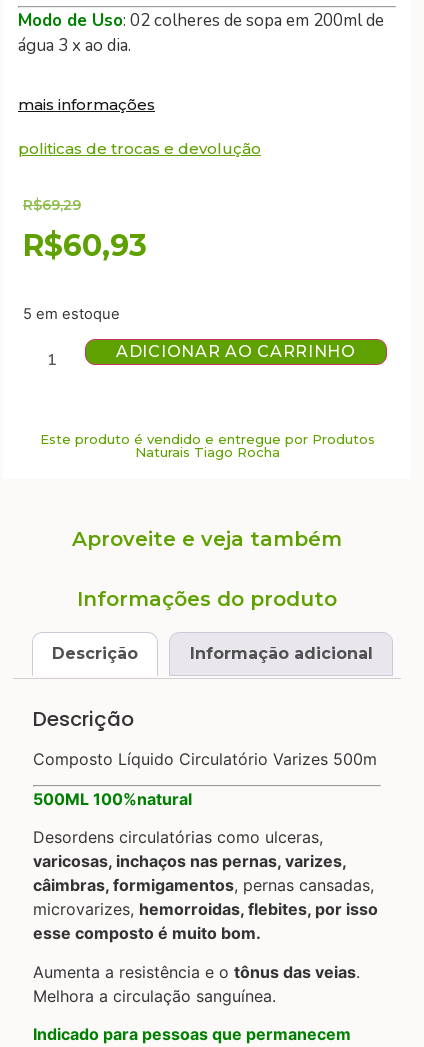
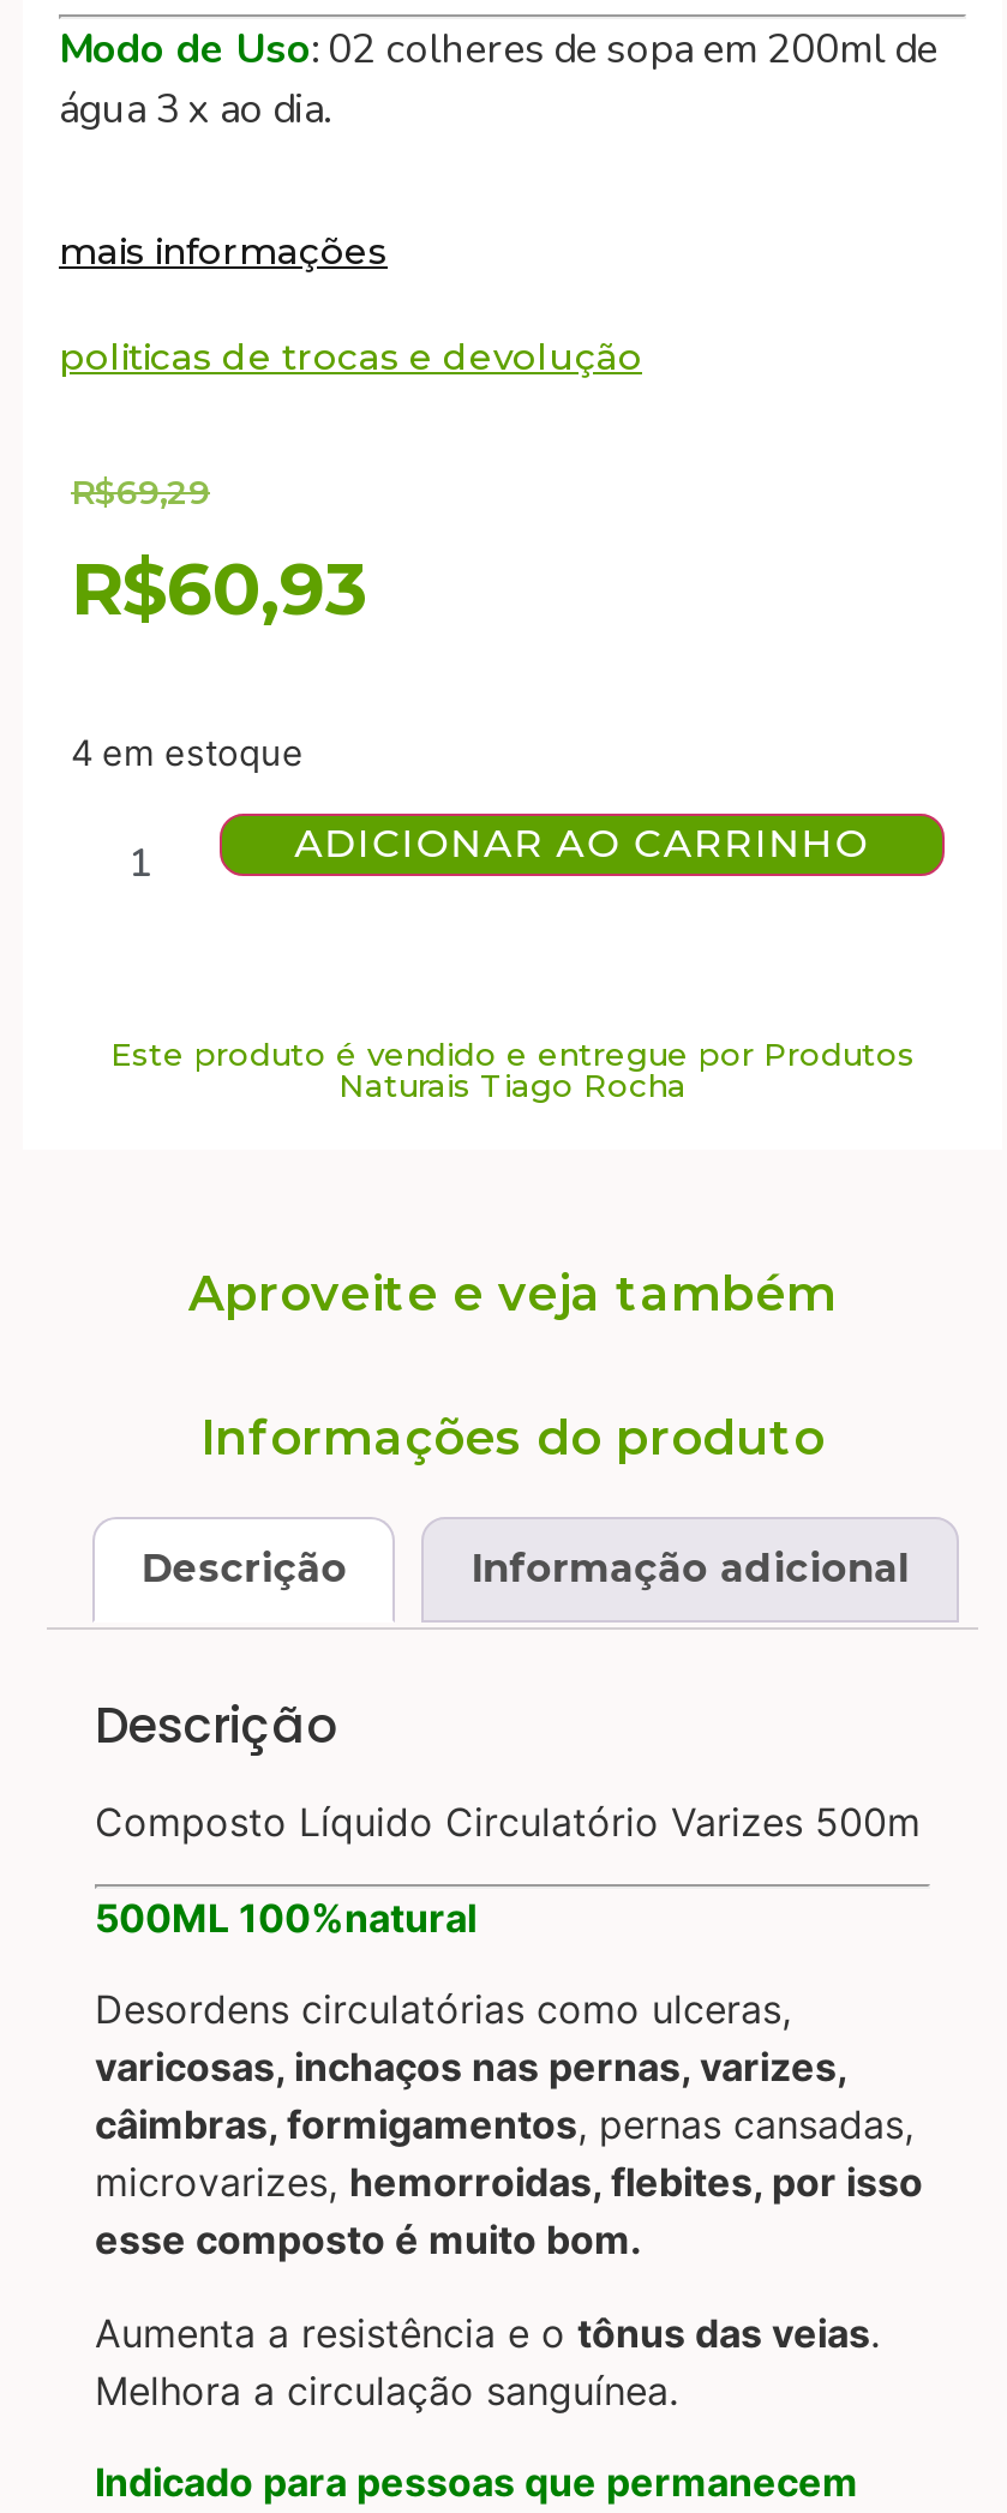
- 5 em estoque
+ 4 em estoque
